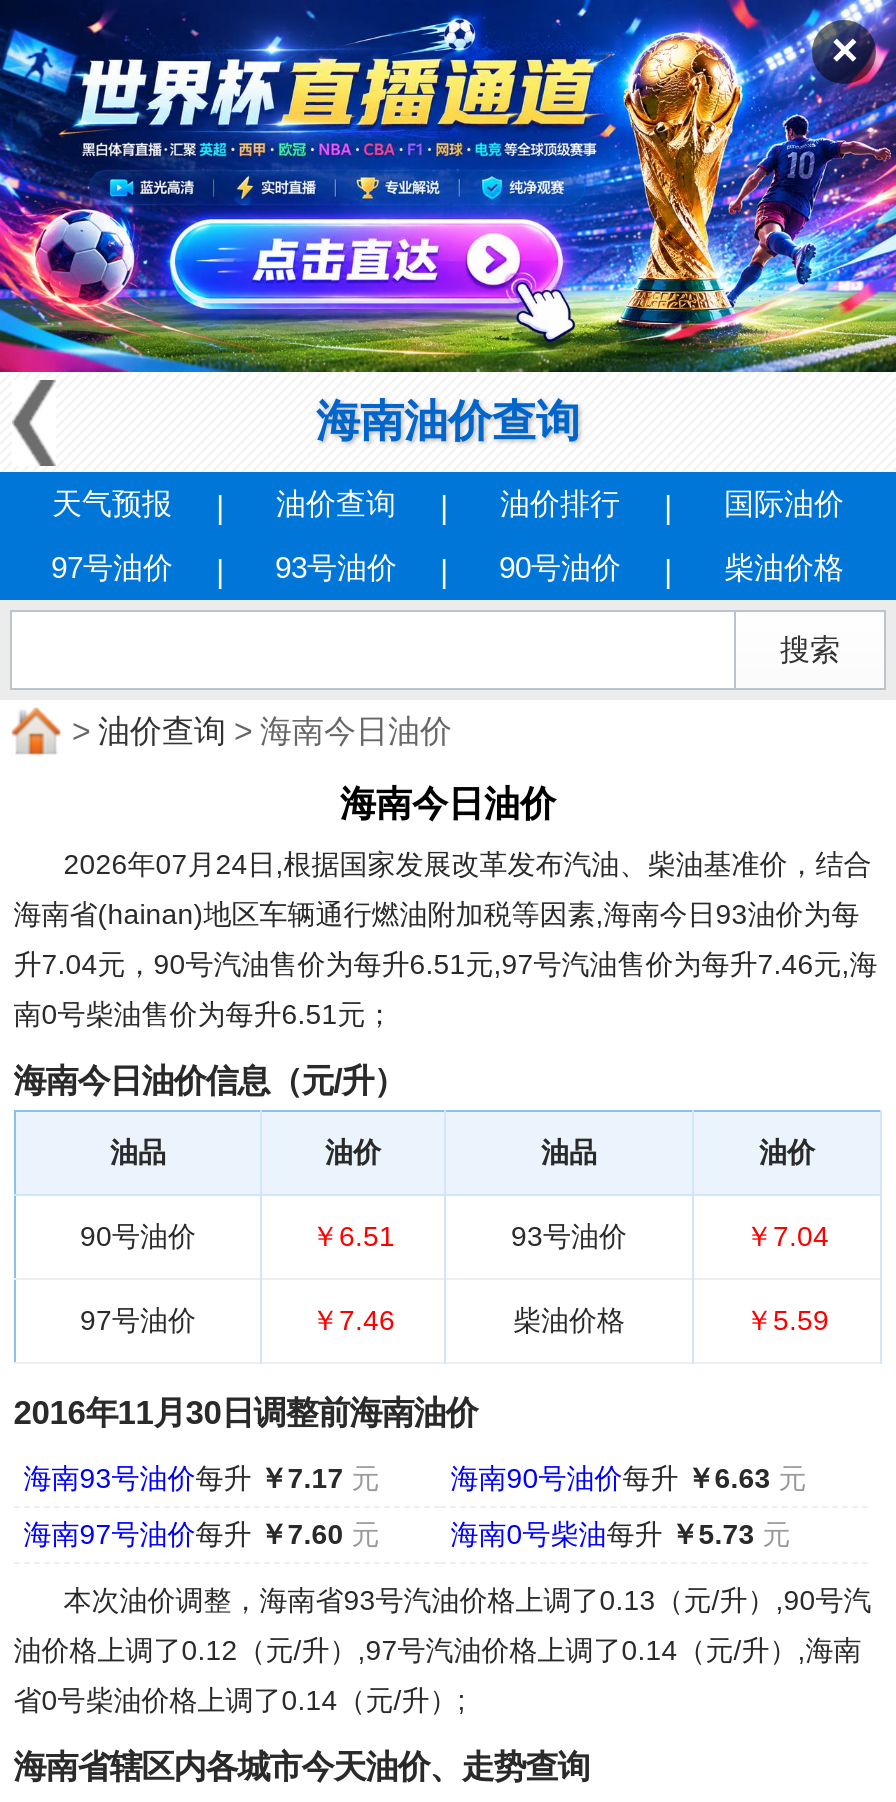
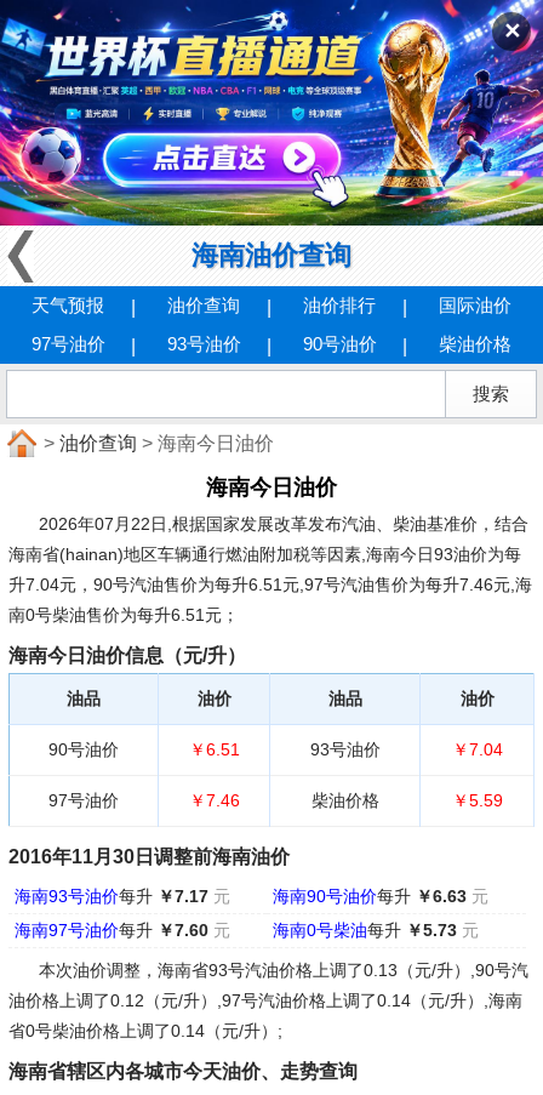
- 2026年07月24日,根据国家发展改革发布汽油、柴油基准价，结合
+ 2026年07月22日,根据国家发展改革发布汽油、柴油基准价，结合
